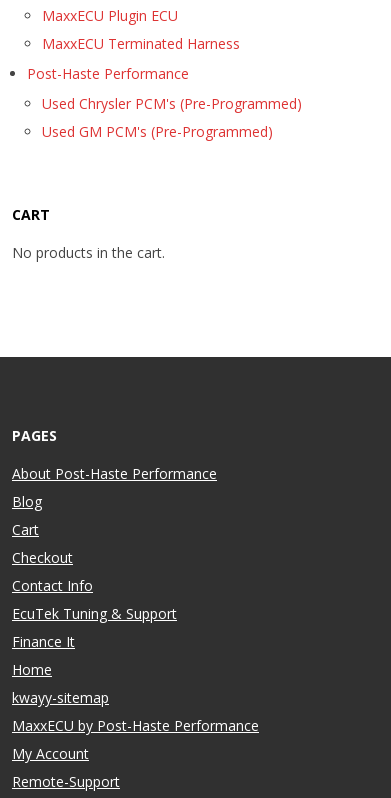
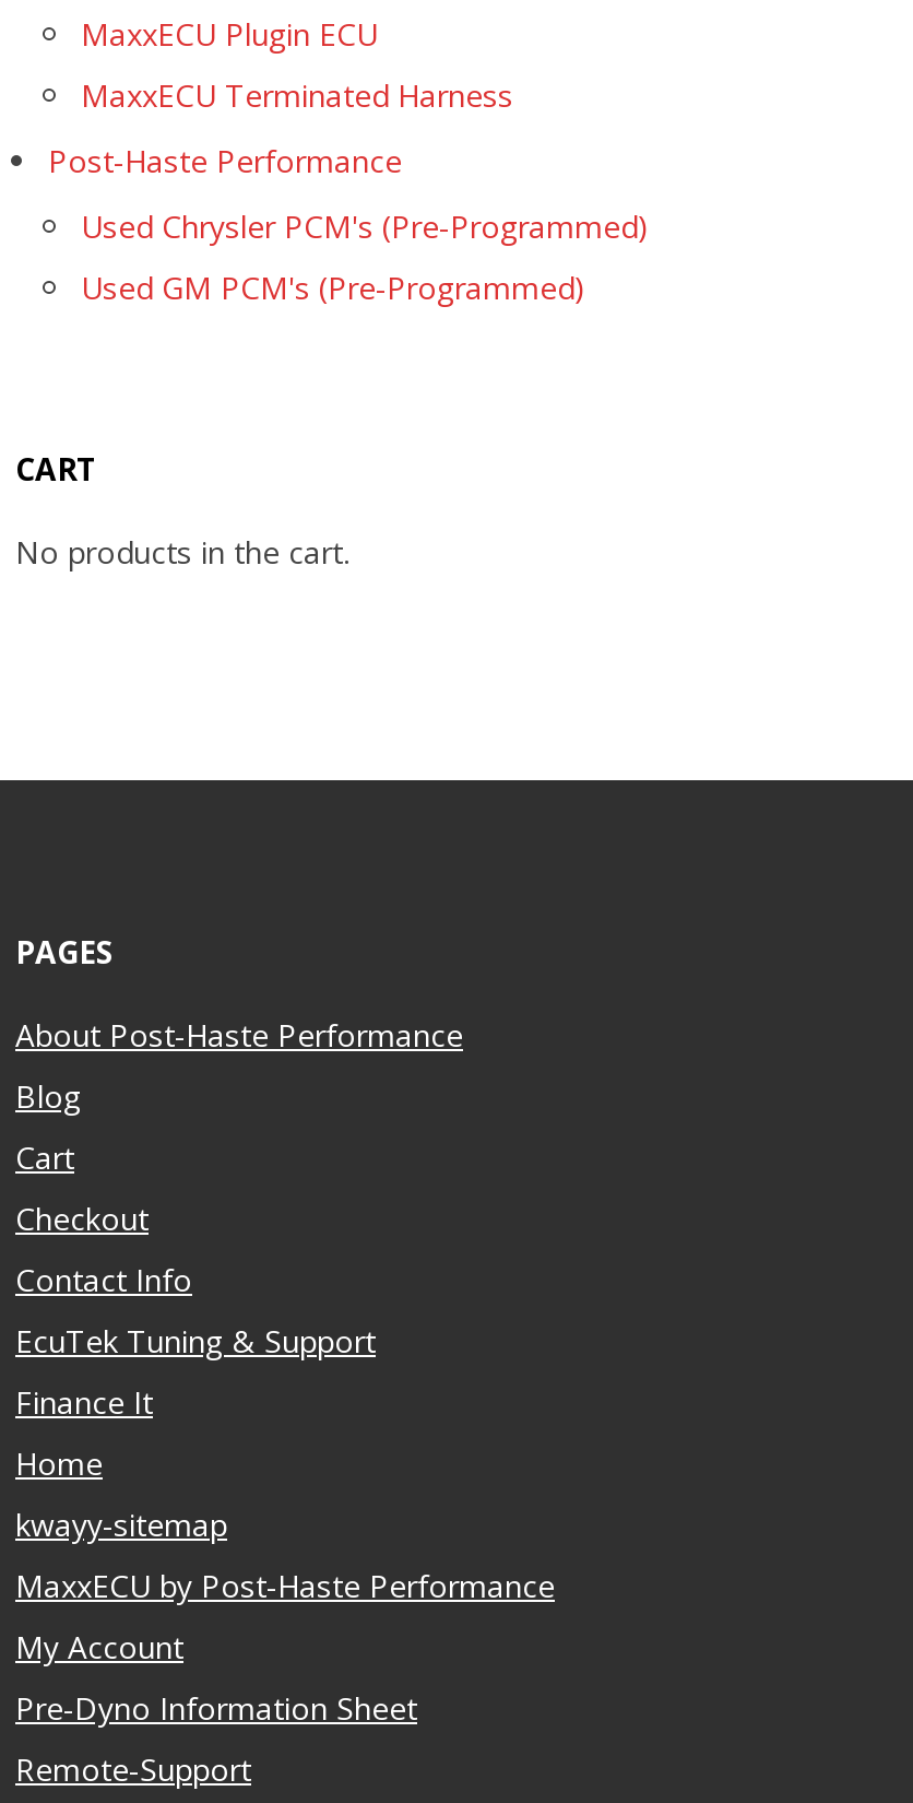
+ Pre-Dyno Information Sheet
